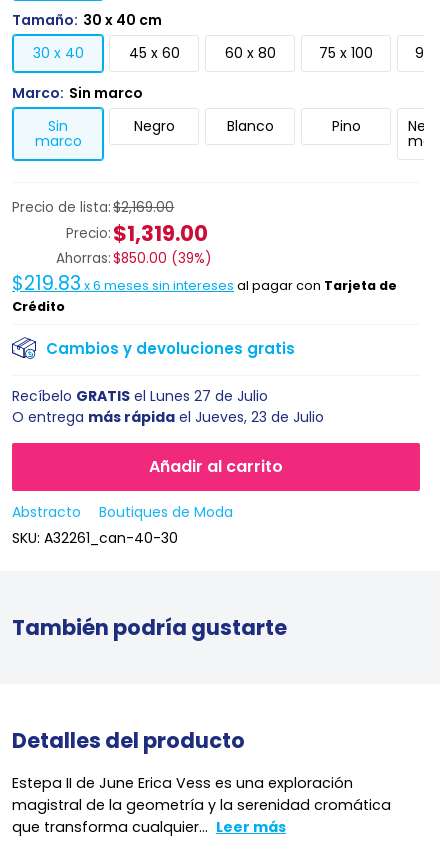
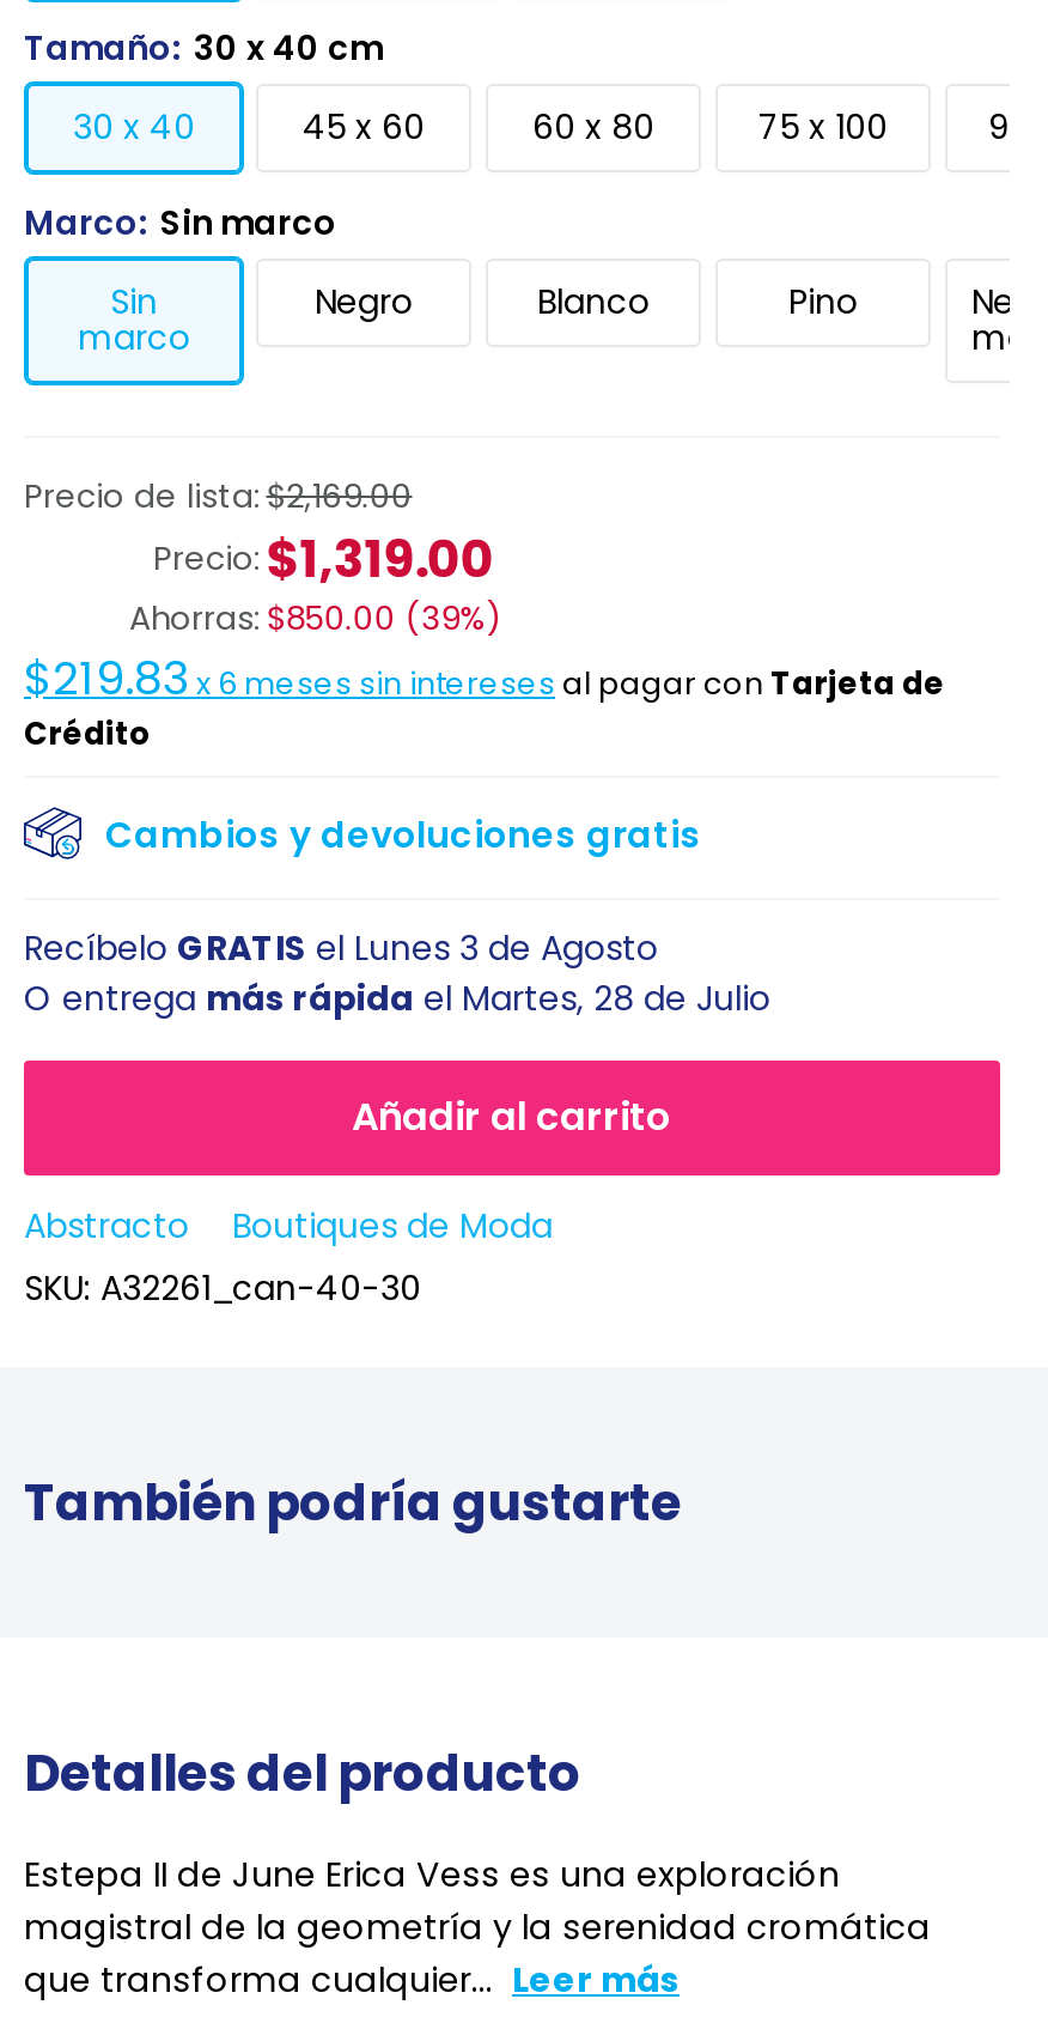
- Recíbelo GRATIS el Lunes 27 de Julio
+ Recíbelo GRATIS el Lunes 3 de Agosto

- O entrega más rápida el Jueves, 23 de Julio
+ O entrega más rápida el Martes, 28 de Julio
